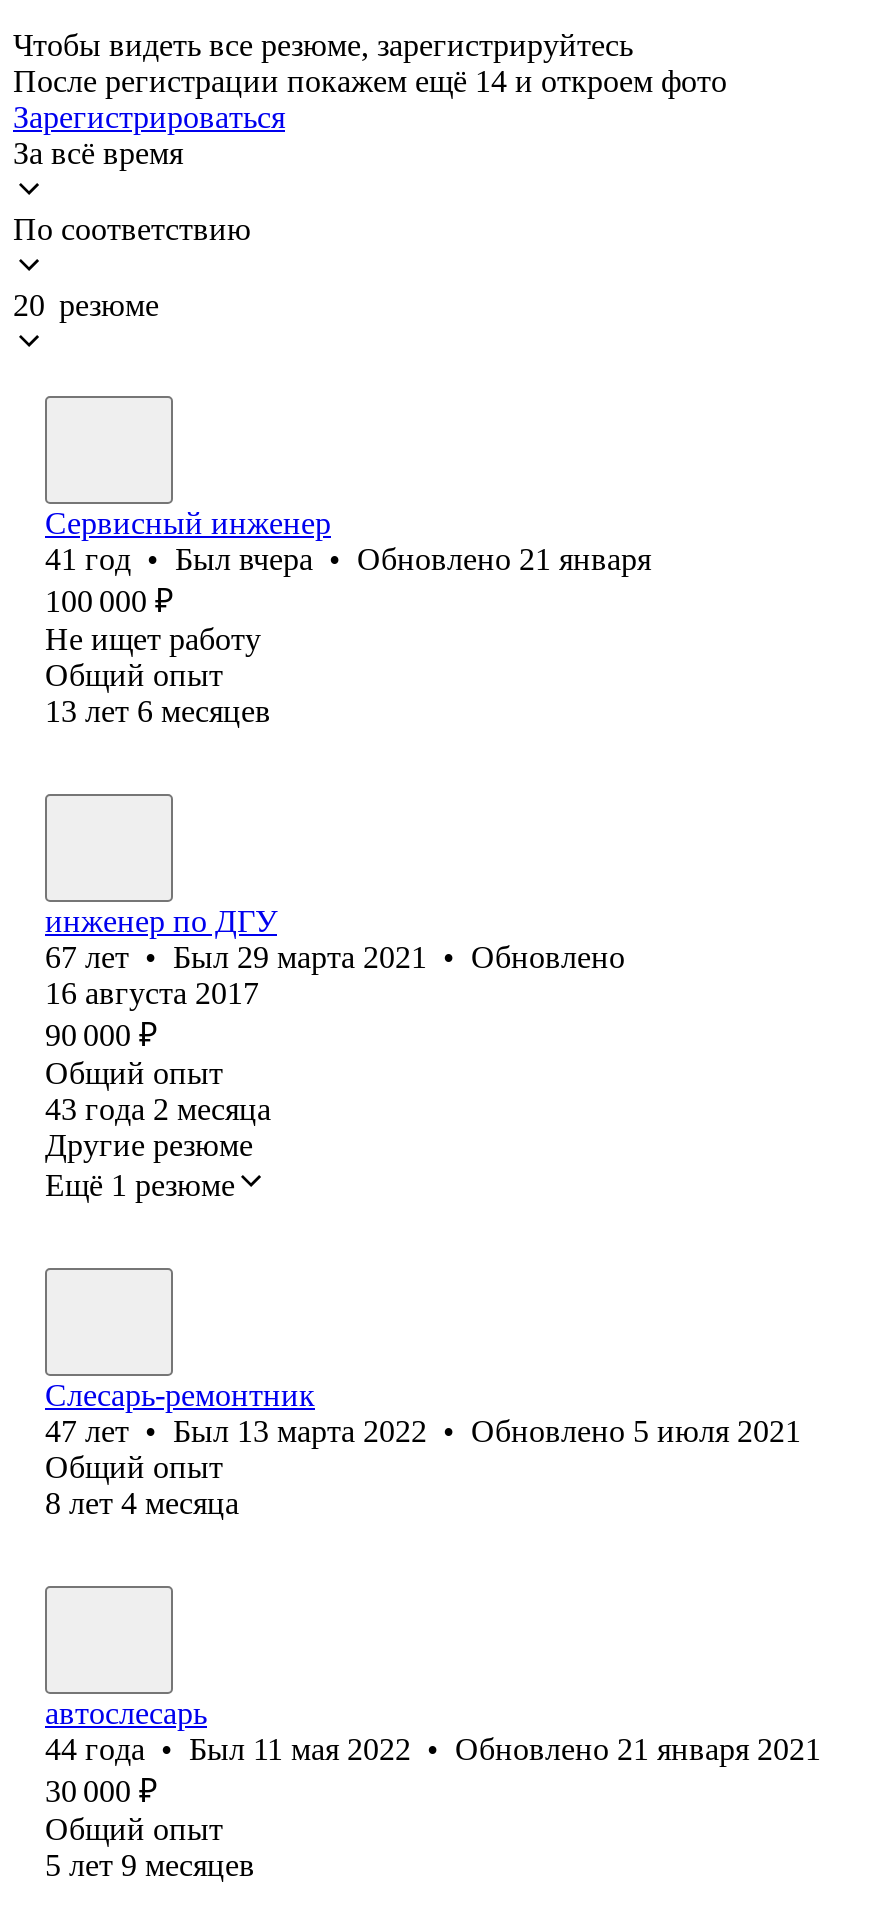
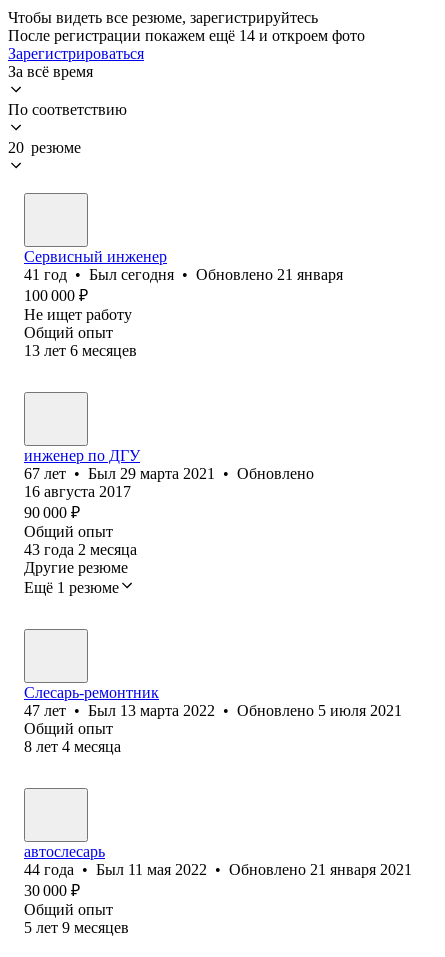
- 41 год • Был вчера • Обновлено 21 января
+ 41 год • Был сегодня • Обновлено 21 января
